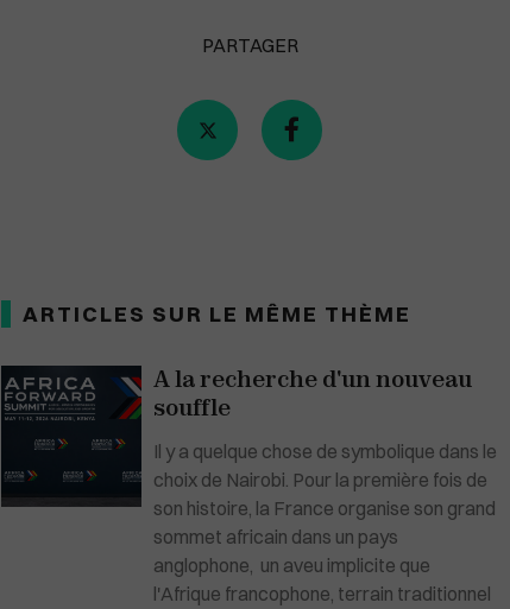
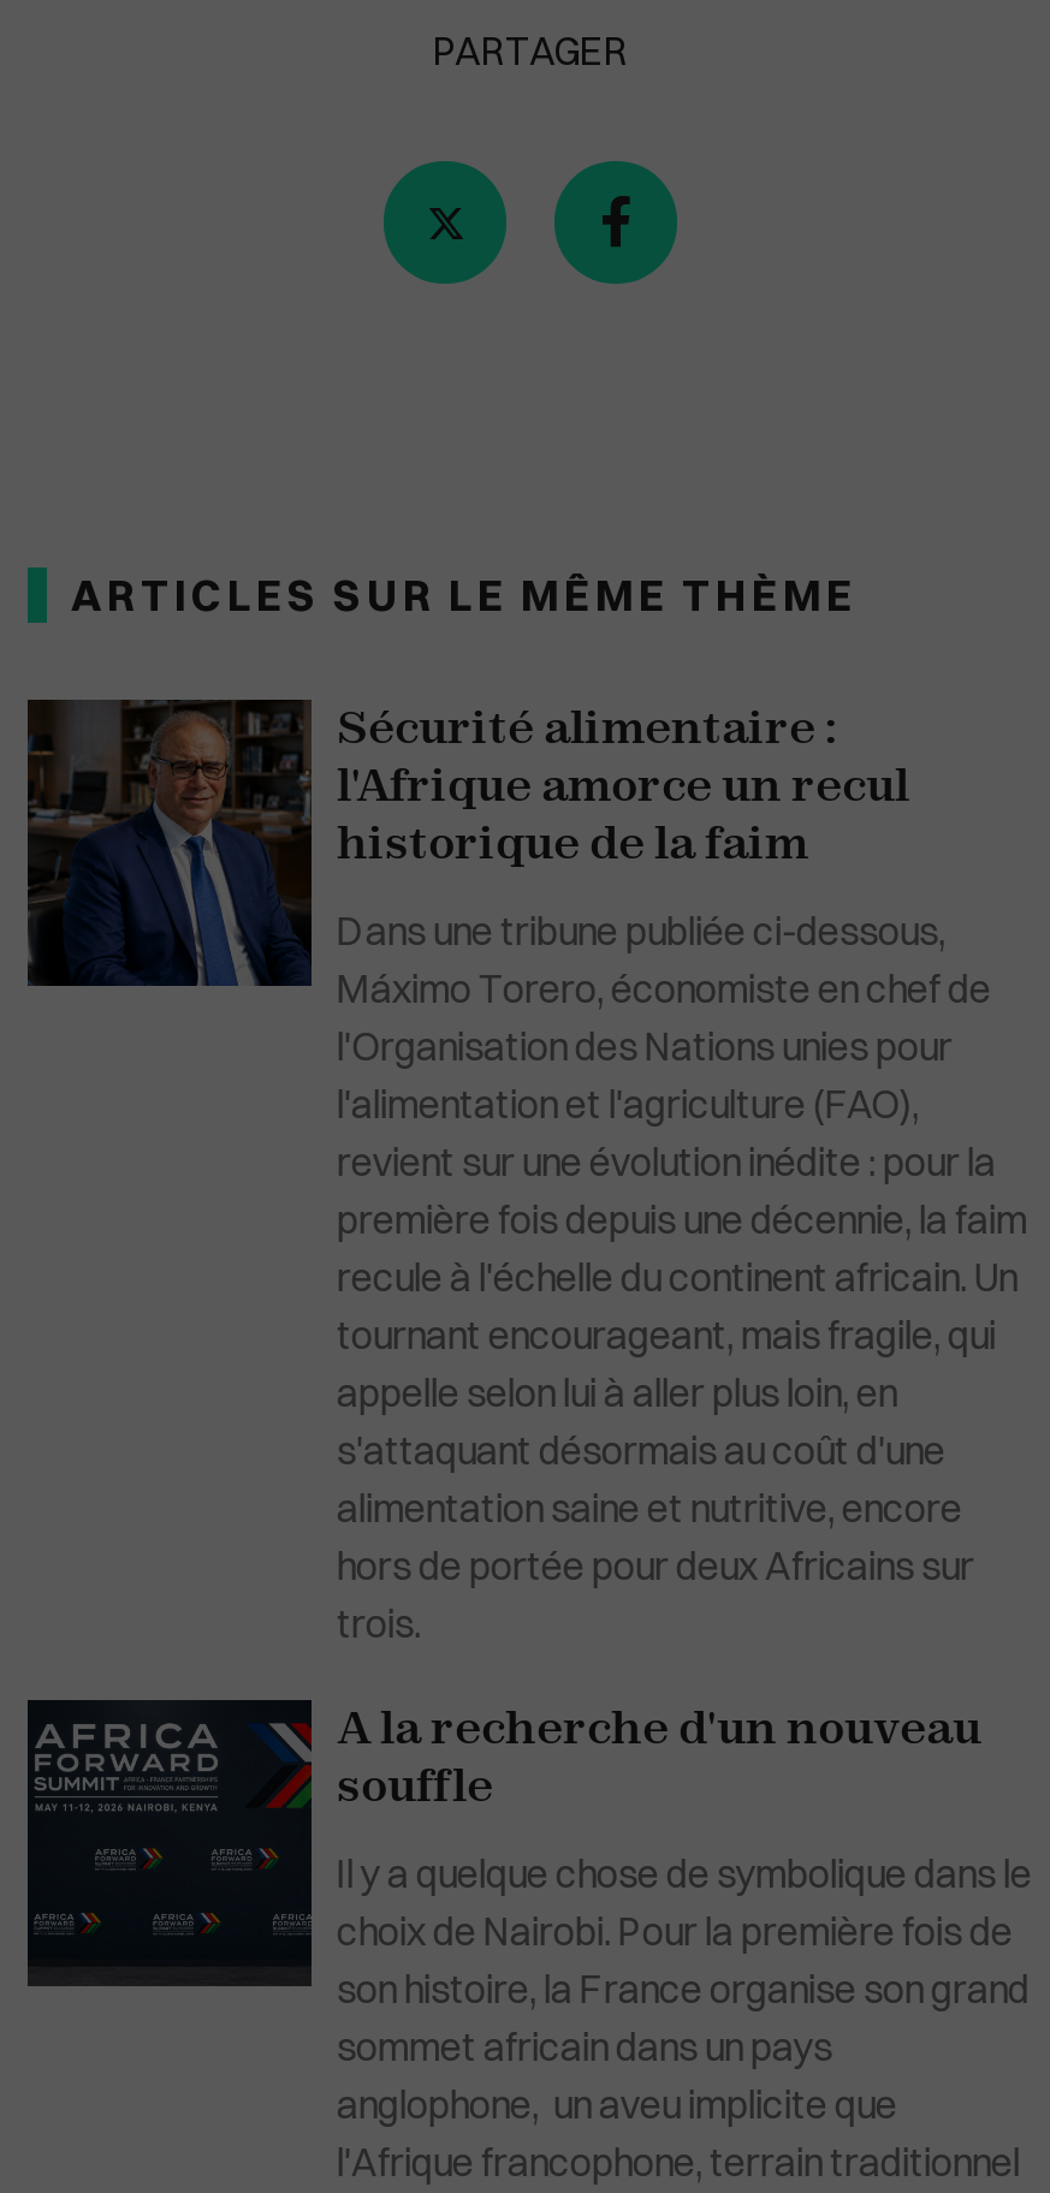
+ [image]
+ Sécurité alimentaire :
+ l'Afrique amorce un recul
+ historique de la faim
+ Dans une tribune publiée ci-dessous,
+ Máximo Torero, économiste en chef de
+ l'Organisation des Nations unies pour
+ l'alimentation et l'agriculture (FAO),
+ revient sur une évolution inédite : pour la
+ première fois depuis une décennie, la faim
+ recule à l'échelle du continent africain. Un
+ tournant encourageant, mais fragile, qui
+ appelle selon lui à aller plus loin, en
+ s'attaquant désormais au coût d'une
+ alimentation saine et nutritive, encore
+ hors de portée pour deux Africains sur
+ trois.
